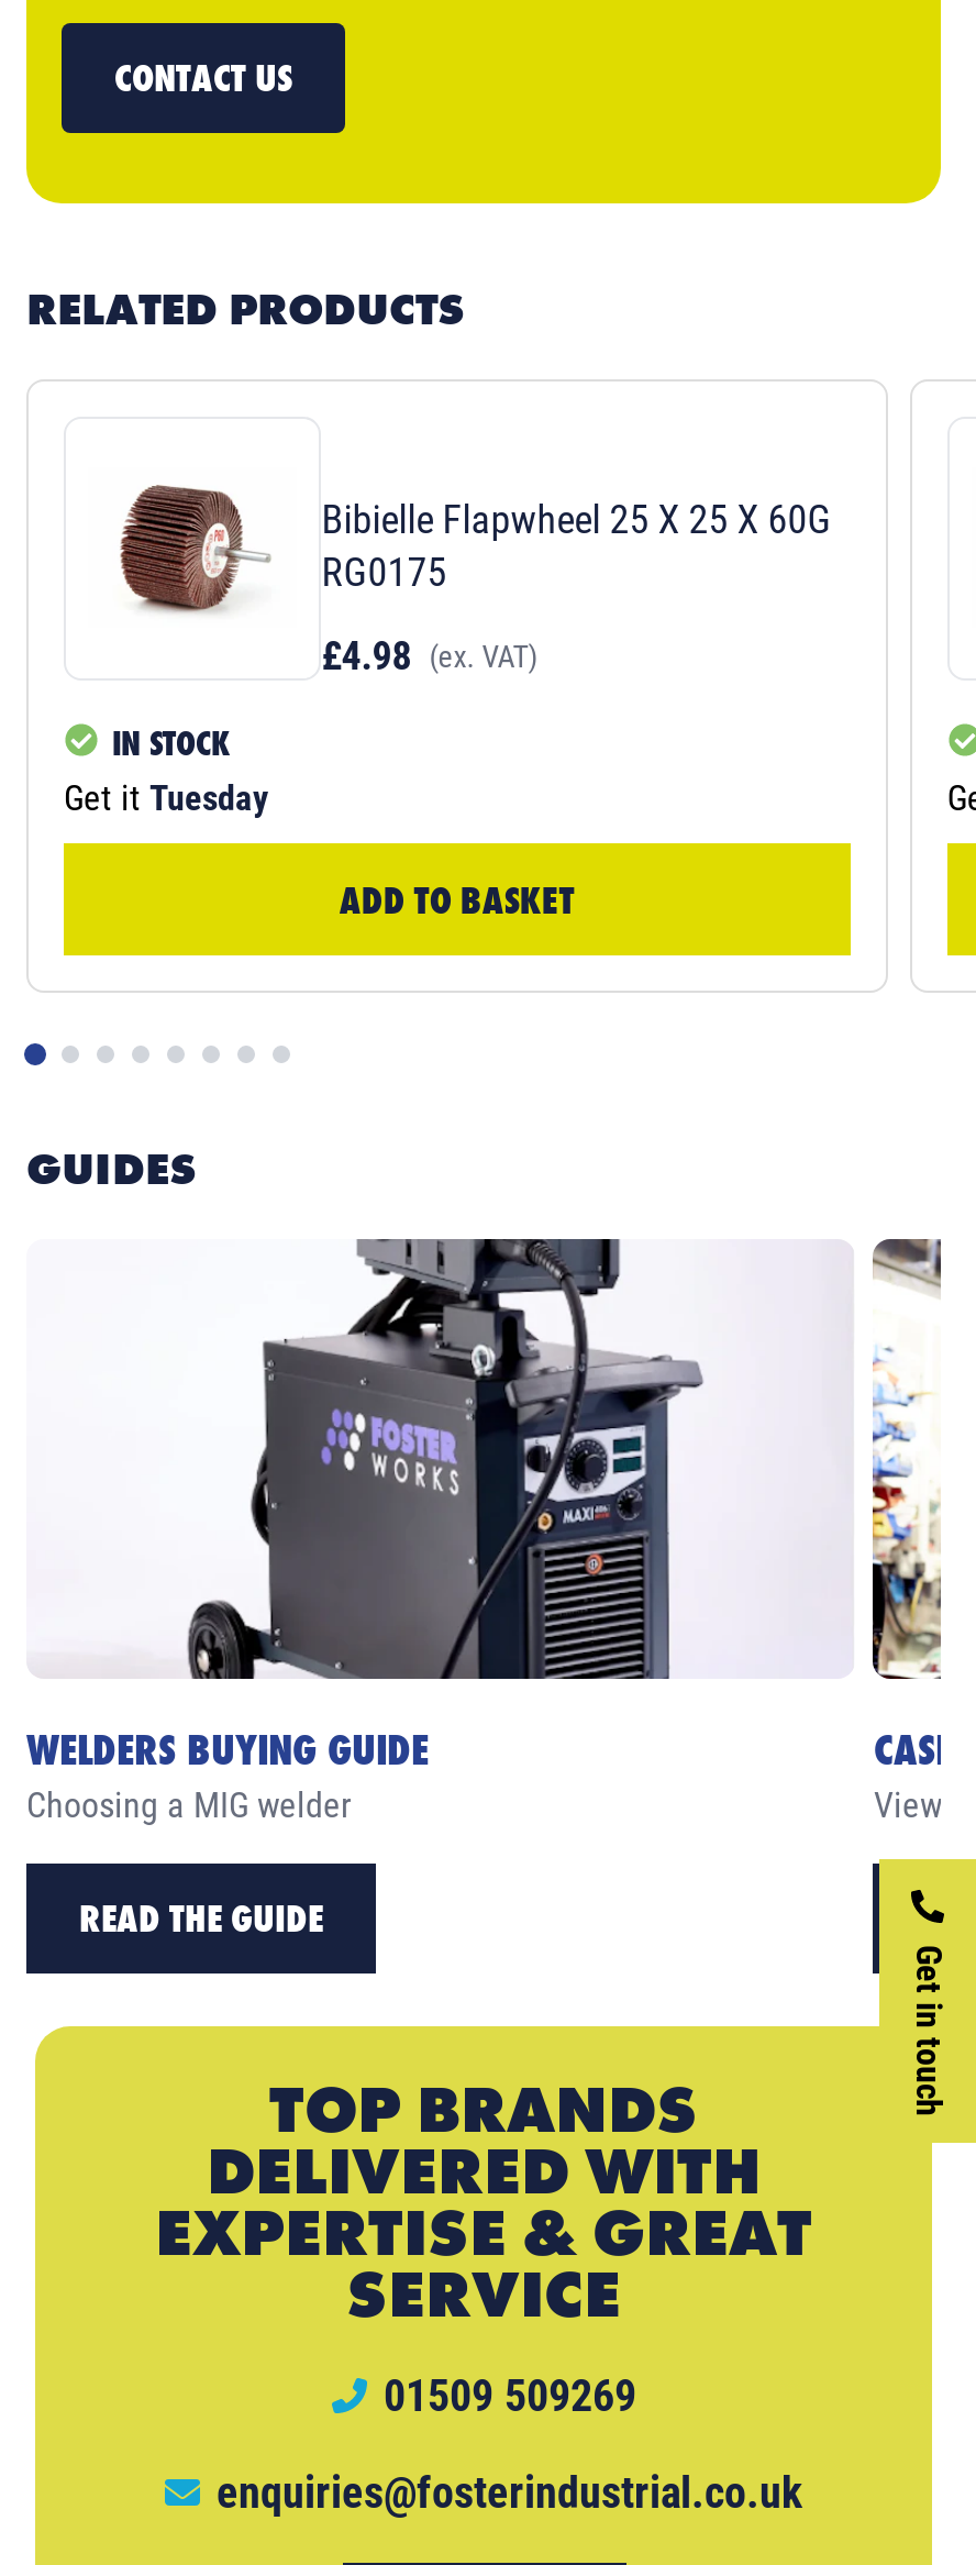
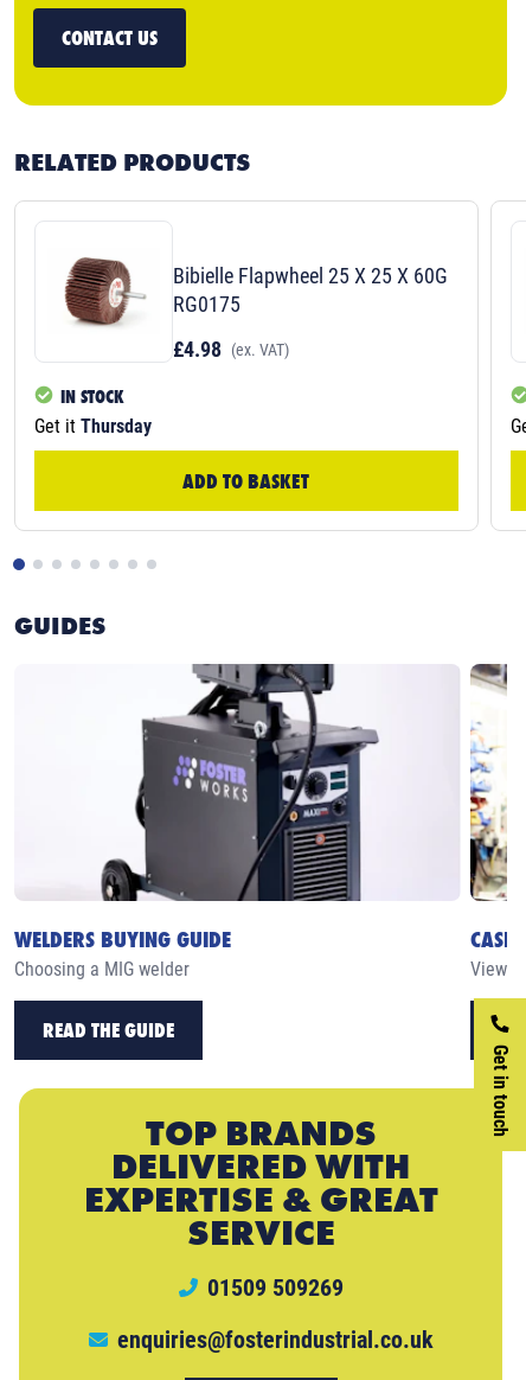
- Get it Tuesday
+ Get it Thursday
